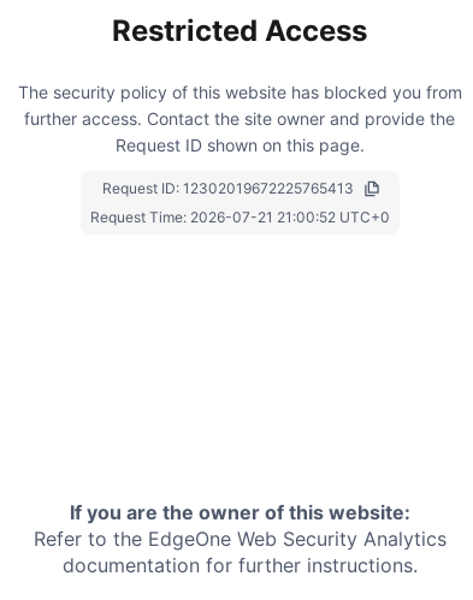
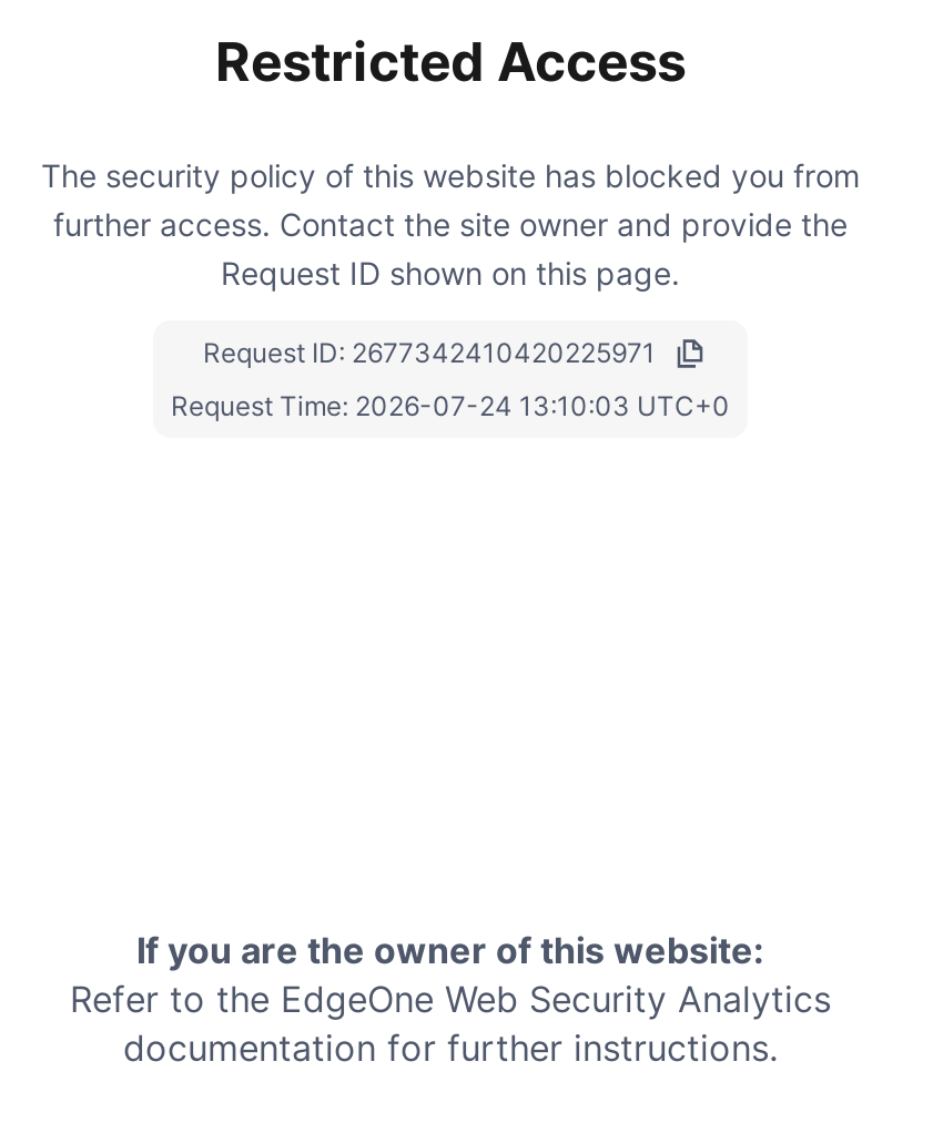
- Request ID: 12302019672225765413
+ Request ID: 2677342410420225971

- Request Time: 2026-07-21 21:00:52 UTC+0
+ Request Time: 2026-07-24 13:10:03 UTC+0
